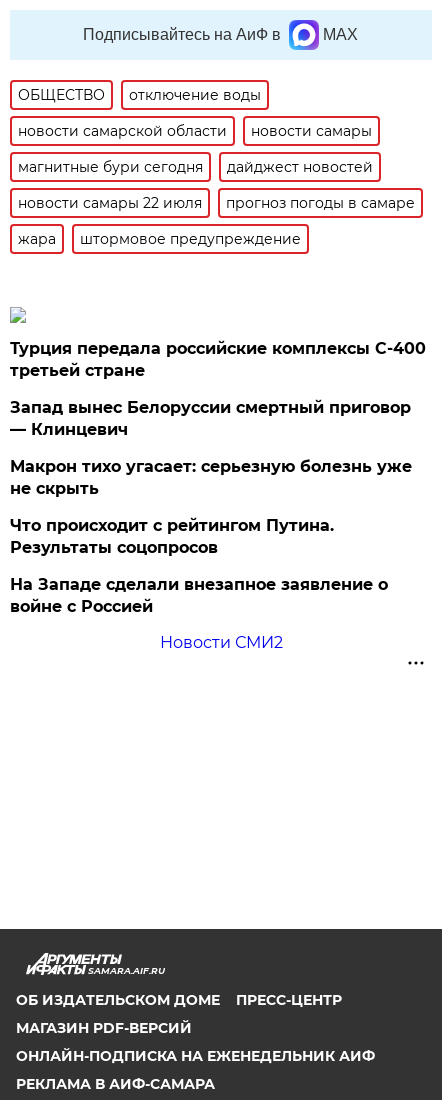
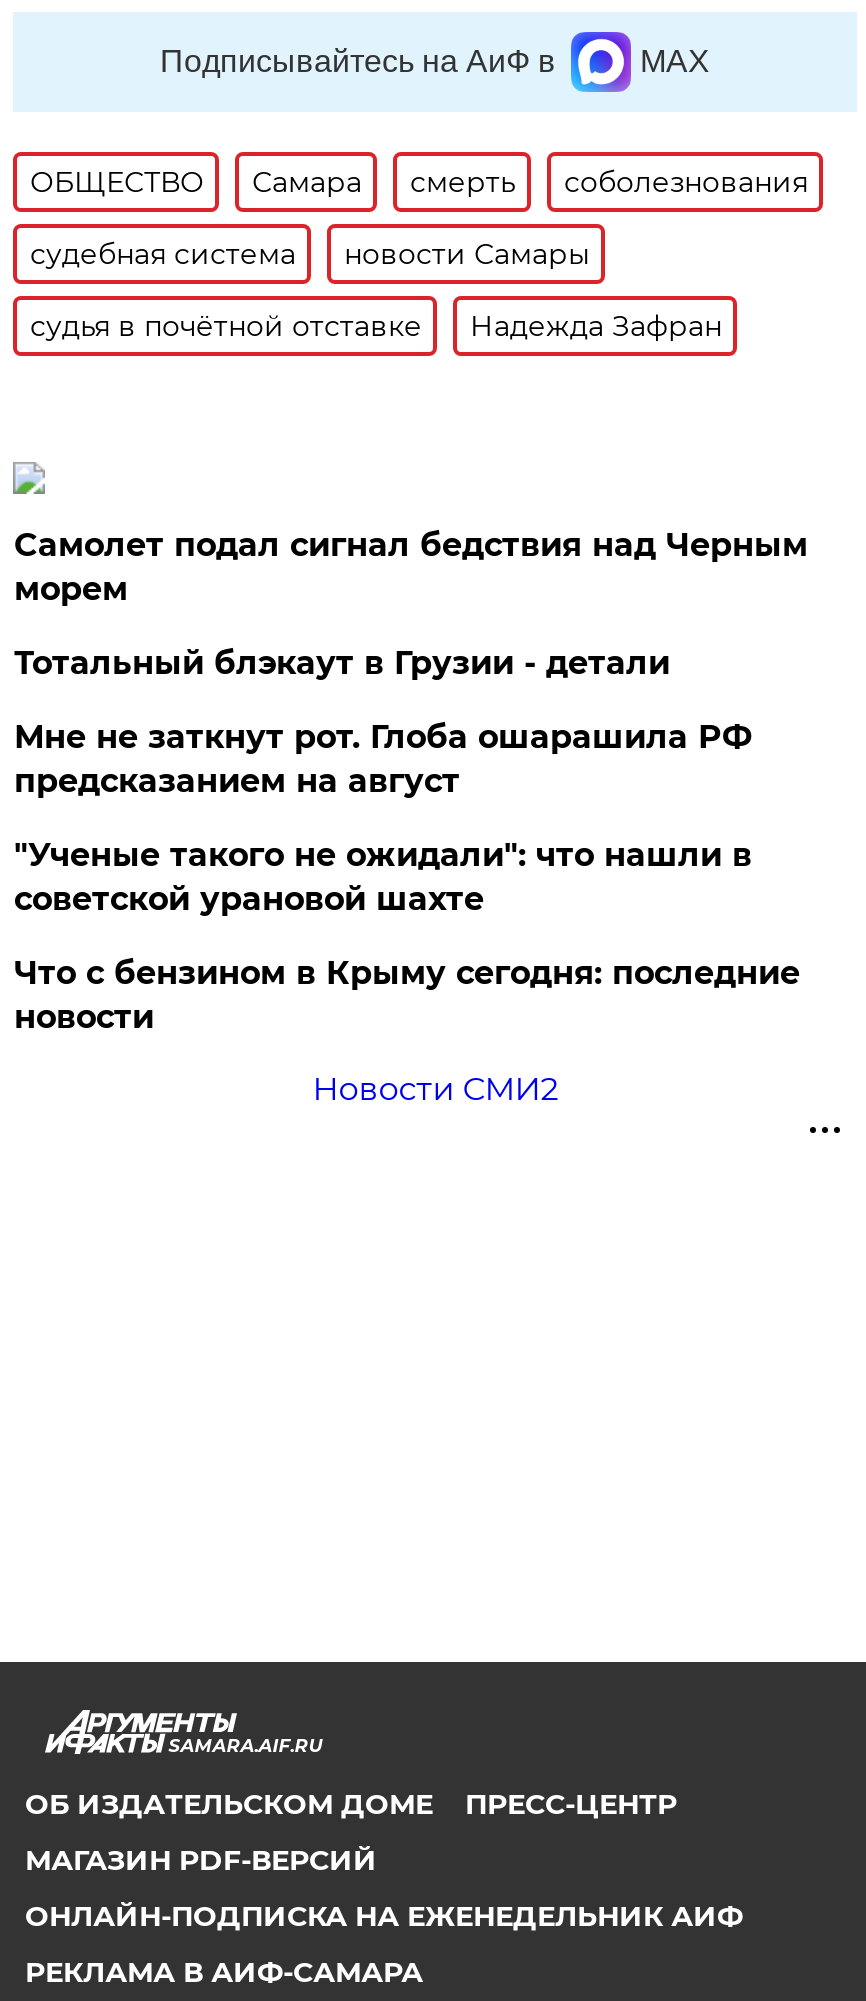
- отключение воды
- новости самарской области
- новости самары
- магнитные бури сегодня
- дайджест новостей
- новости самары 22 июля
- прогноз погоды в самаре
- жара
- штормовое предупреждение
+ Самара
+ смерть
+ соболезнования
+ судебная система
+ новости Самары
+ судья в почётной отставке
+ Надежда Зафран

- Турция передала российские комплексы С-400
- третьей стране
- Запад вынес Белоруссии смертный приговор
- — Клинцевич
- Макрон тихо угасает: серьезную болезнь уже
- не скрыть
- Что происходит с рейтингом Путина.
- Результаты соцопросов
- На Западе сделали внезапное заявление о
- войне с Россией
+ Самолет подал сигнал бедствия над Черным
+ морем
+ Тотальный блэкаут в Грузии - детали
+ Мне не заткнут рот. Глоба ошарашила РФ
+ предсказанием на август
+ "Ученые такого не ожидали": что нашли в
+ советской урановой шахте
+ Что с бензином в Крыму сегодня: последние
+ новости
